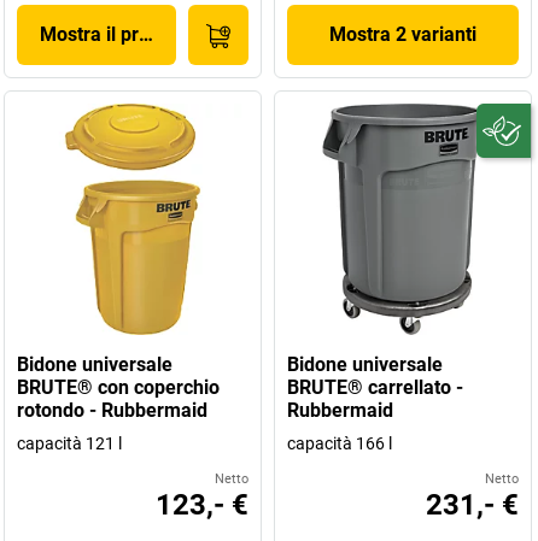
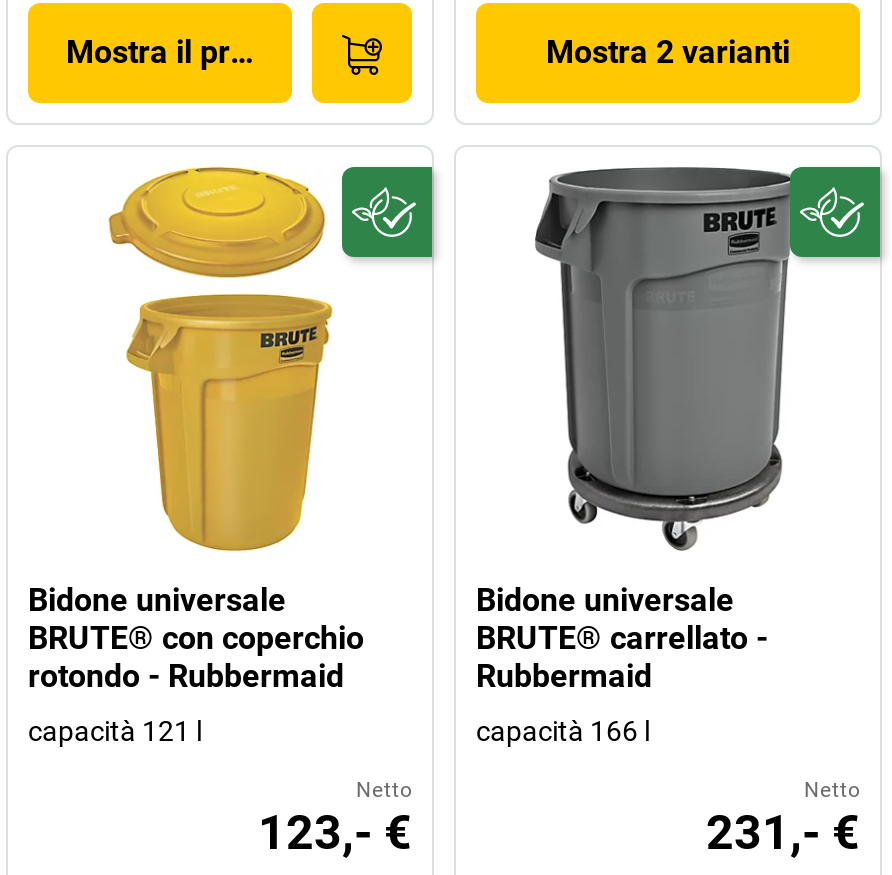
+ [image]
